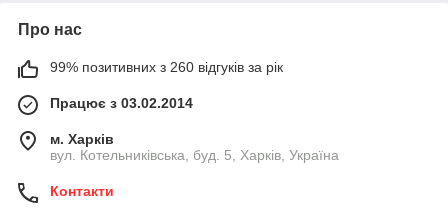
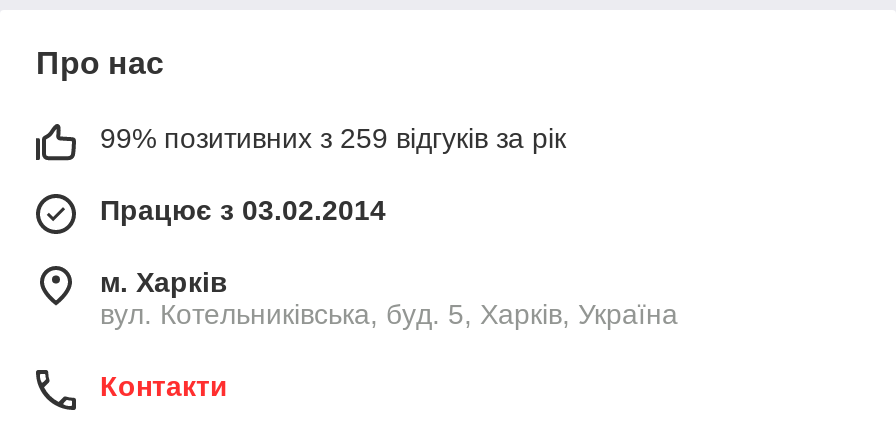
- 99% позитивних з 260 відгуків за рік
+ 99% позитивних з 259 відгуків за рік
